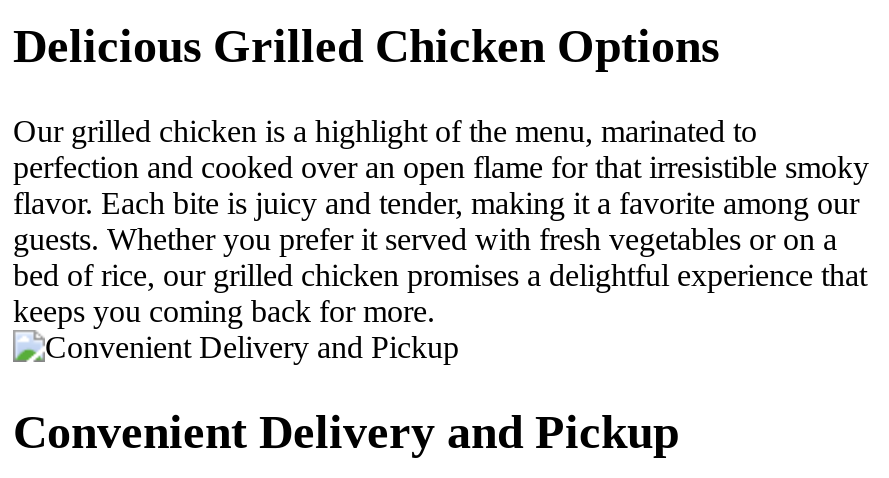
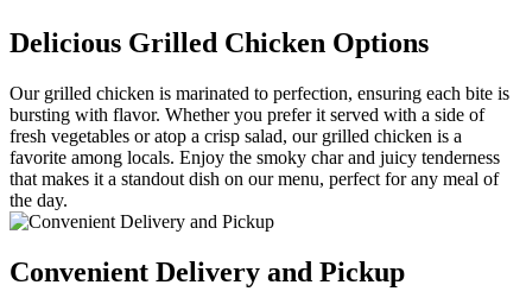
- Our grilled chicken is a highlight of the menu, marinated to
- perfection and cooked over an open flame for that irresistible smoky
- flavor. Each bite is juicy and tender, making it a favorite among our
- guests. Whether you prefer it served with fresh vegetables or on a
- bed of rice, our grilled chicken promises a delightful experience that
- keeps you coming back for more.
+ Our grilled chicken is marinated to perfection, ensuring each bite is
+ bursting with flavor. Whether you prefer it served with a side of
+ fresh vegetables or atop a crisp salad, our grilled chicken is a
+ favorite among locals. Enjoy the smoky char and juicy tenderness
+ that makes it a standout dish on our menu, perfect for any meal of
+ the day.
